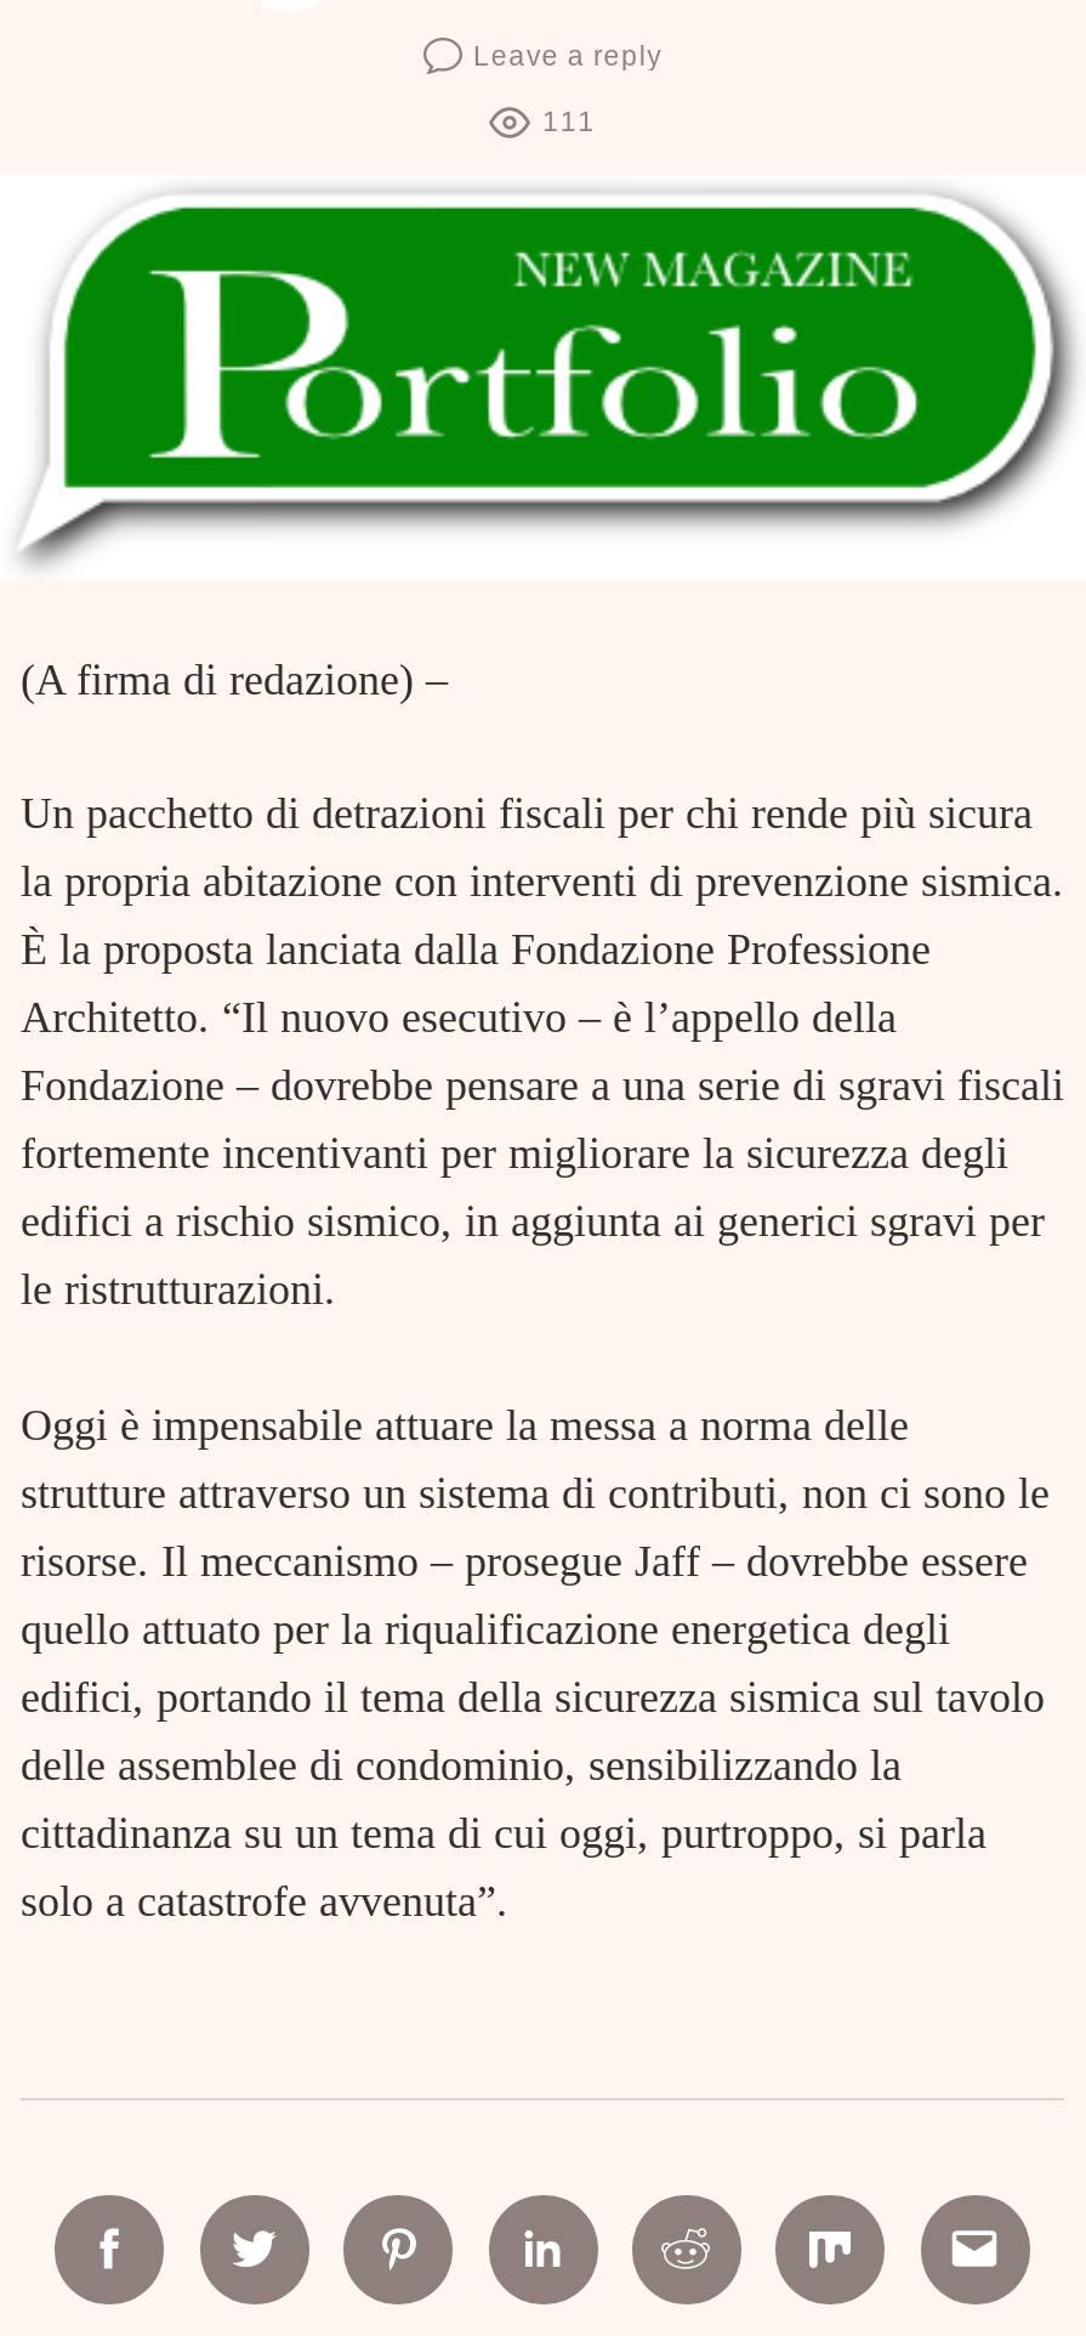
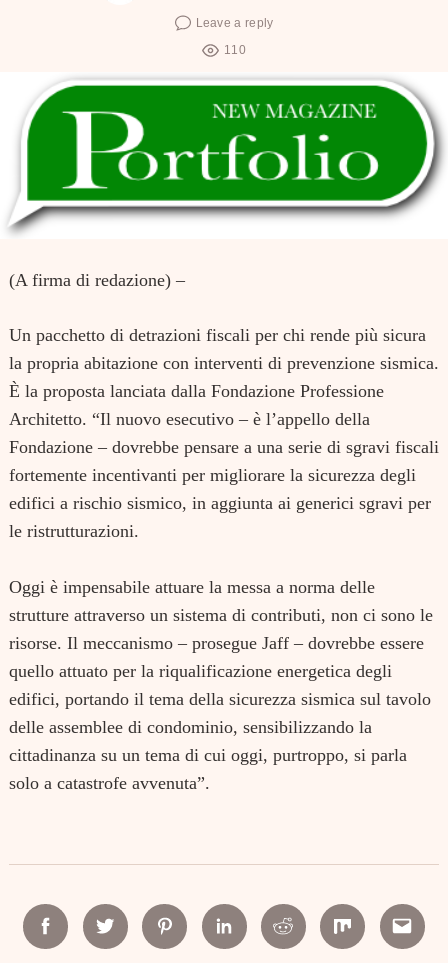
- 111
+ 110
